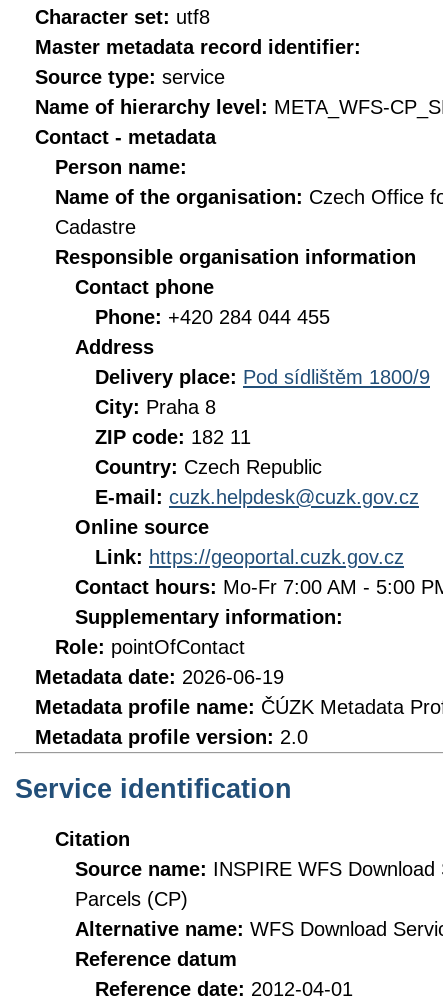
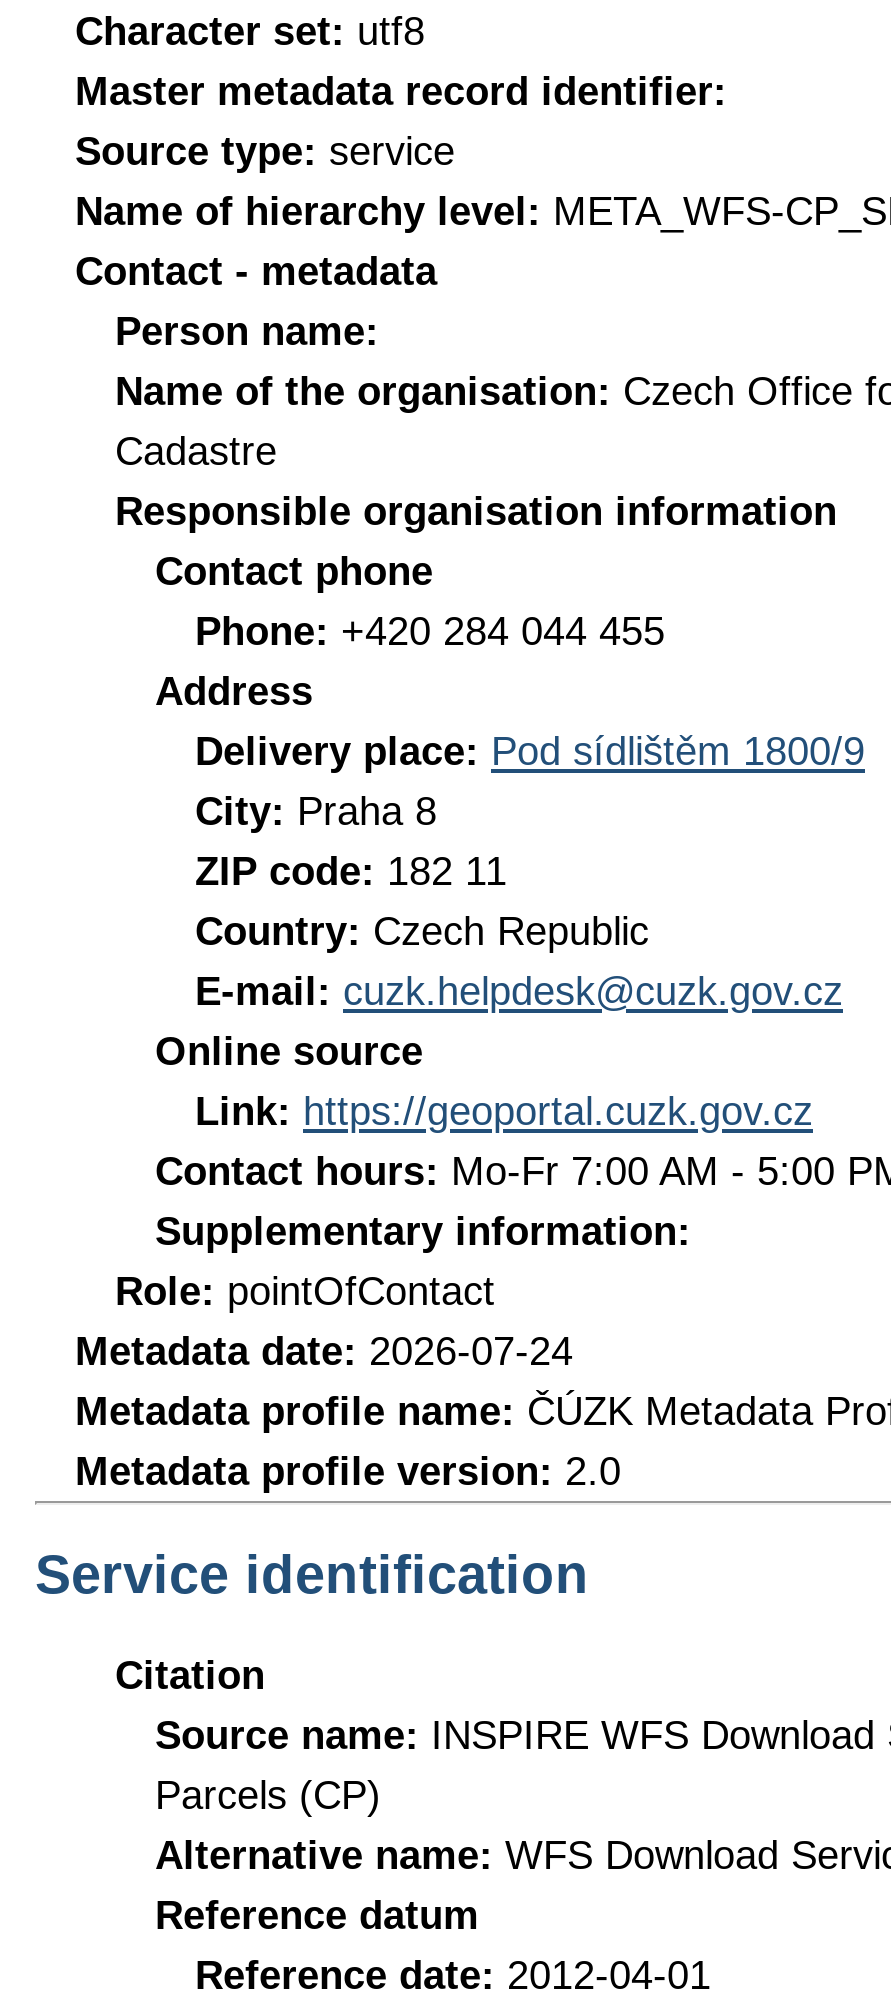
- Metadata date: 2026-06-19
+ Metadata date: 2026-07-24
